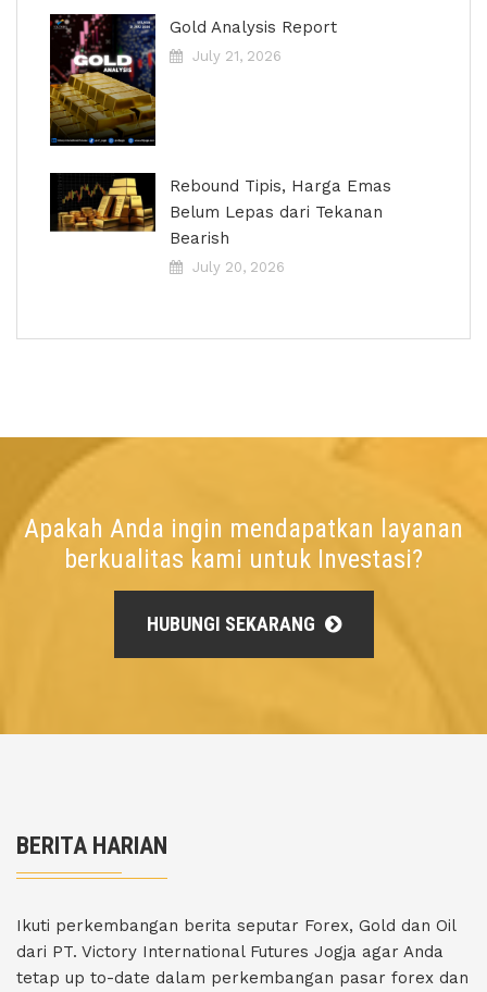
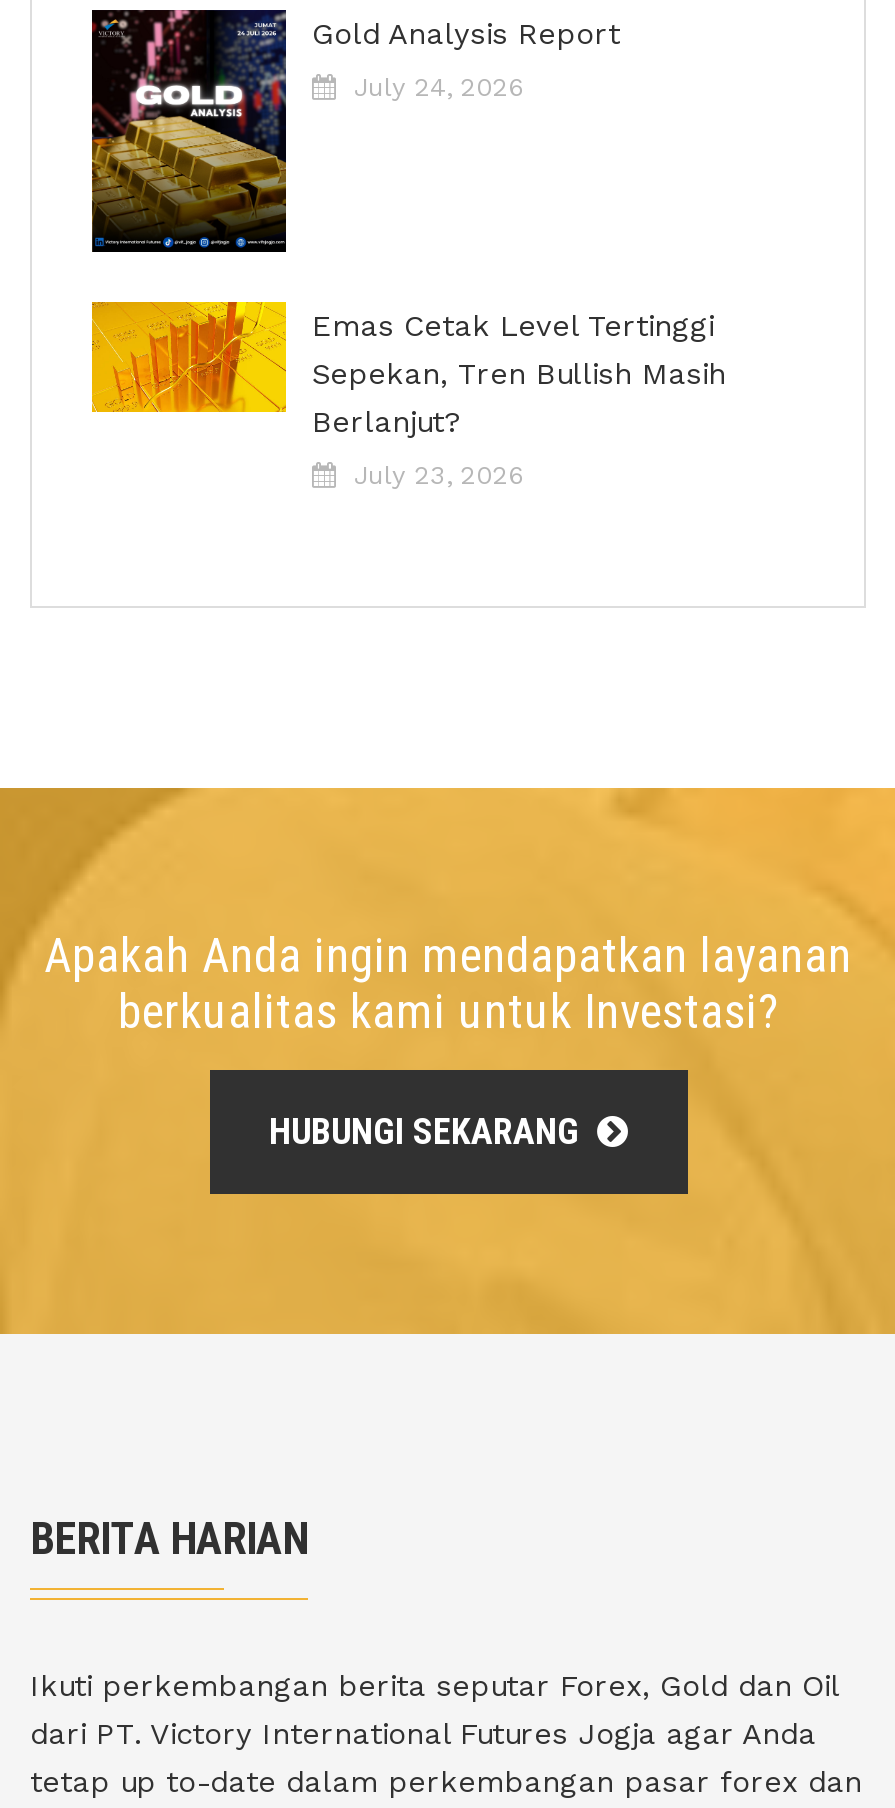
- July 21, 2026
+ July 24, 2026

- [image]
- Rebound Tipis, Harga Emas
- Belum Lepas dari Tekanan
- Bearish
+ [image]
+ Emas Cetak Level Tertinggi
+ Sepekan, Tren Bullish Masih
+ Berlanjut?

- July 20, 2026
+ July 23, 2026
